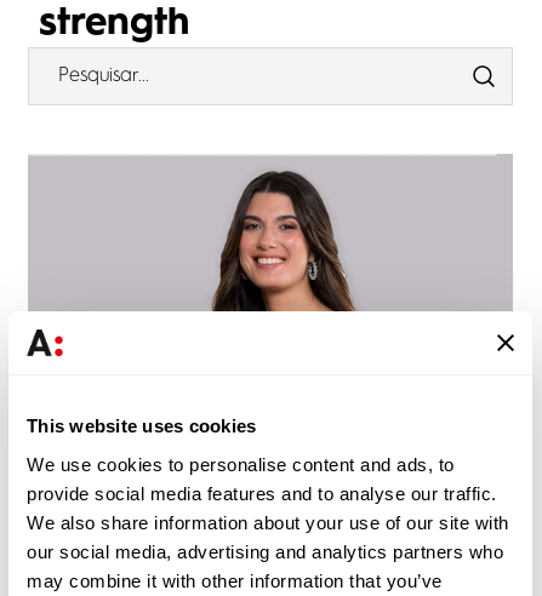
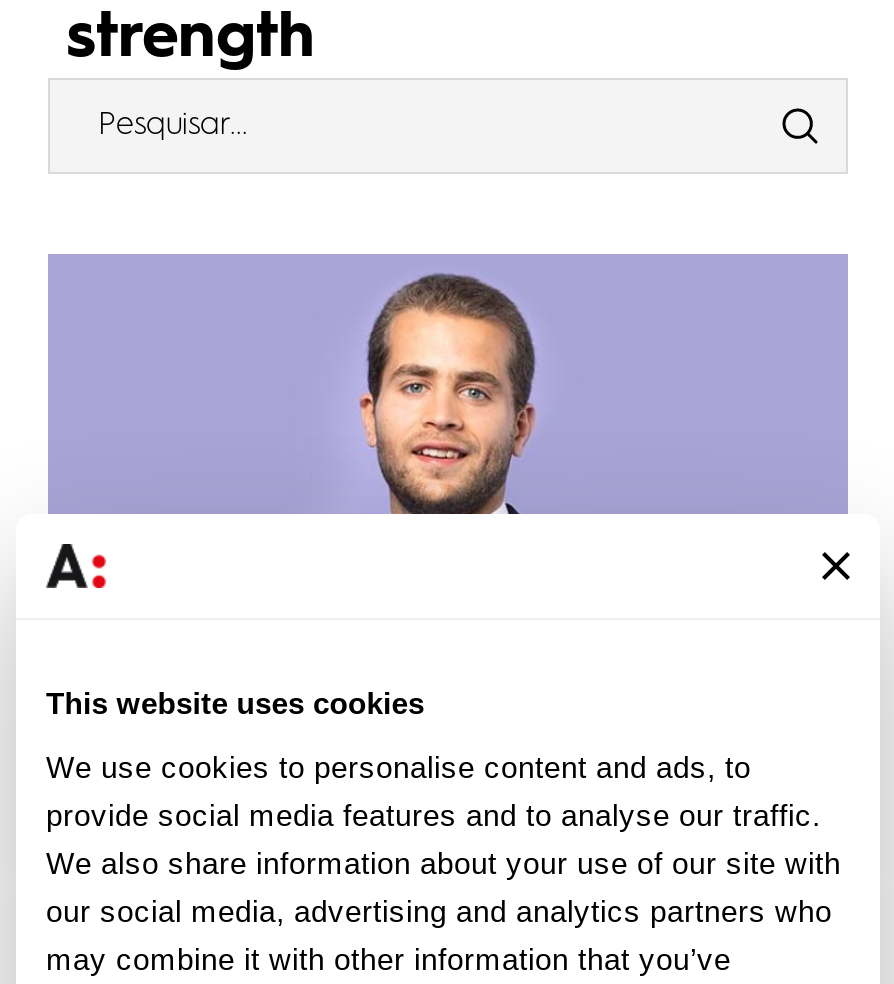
- [image]
+ [image]
